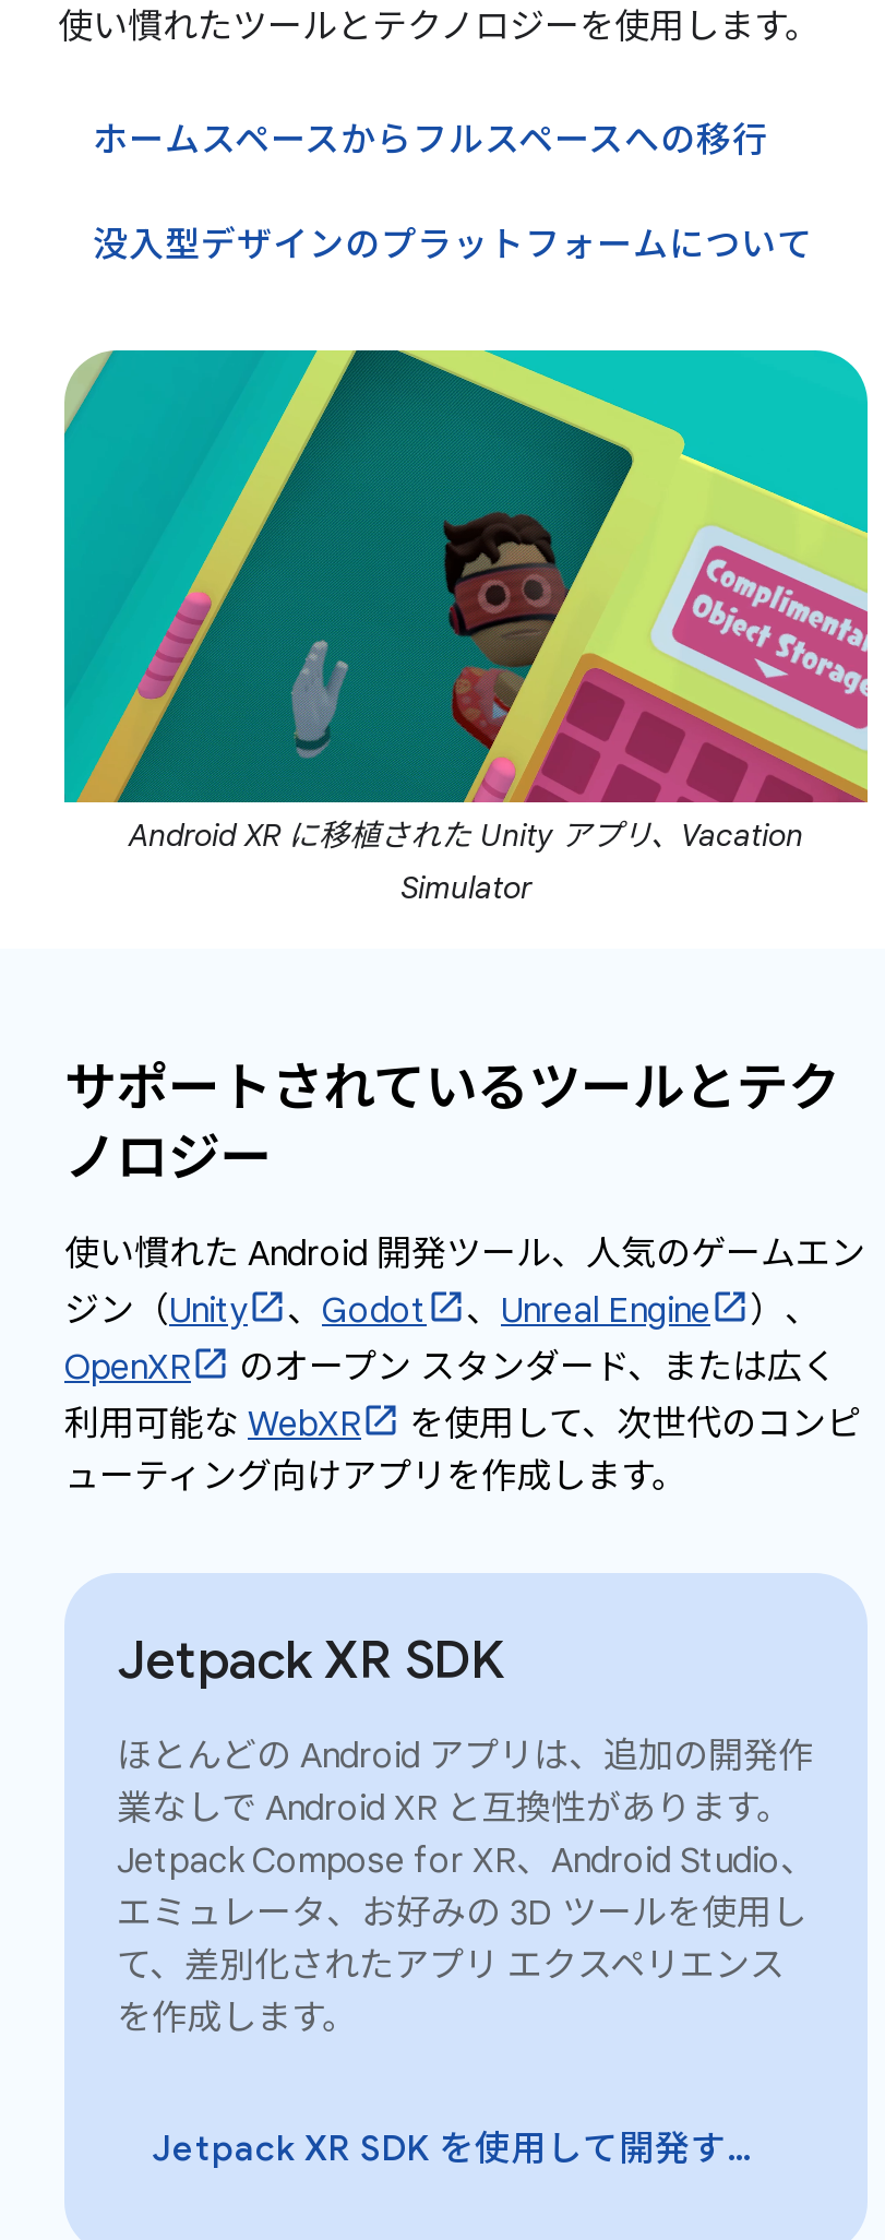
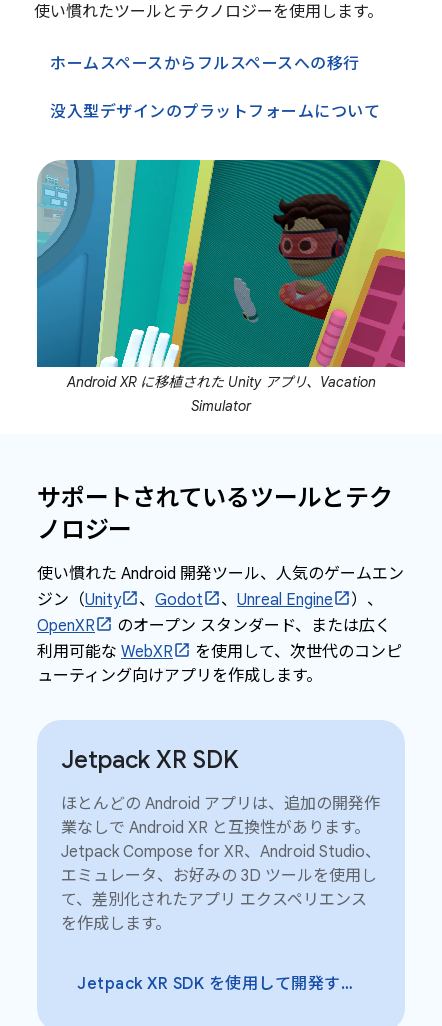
- [image]
+ [image]
